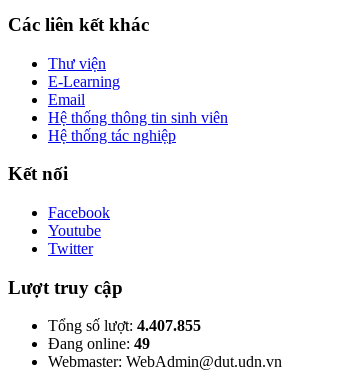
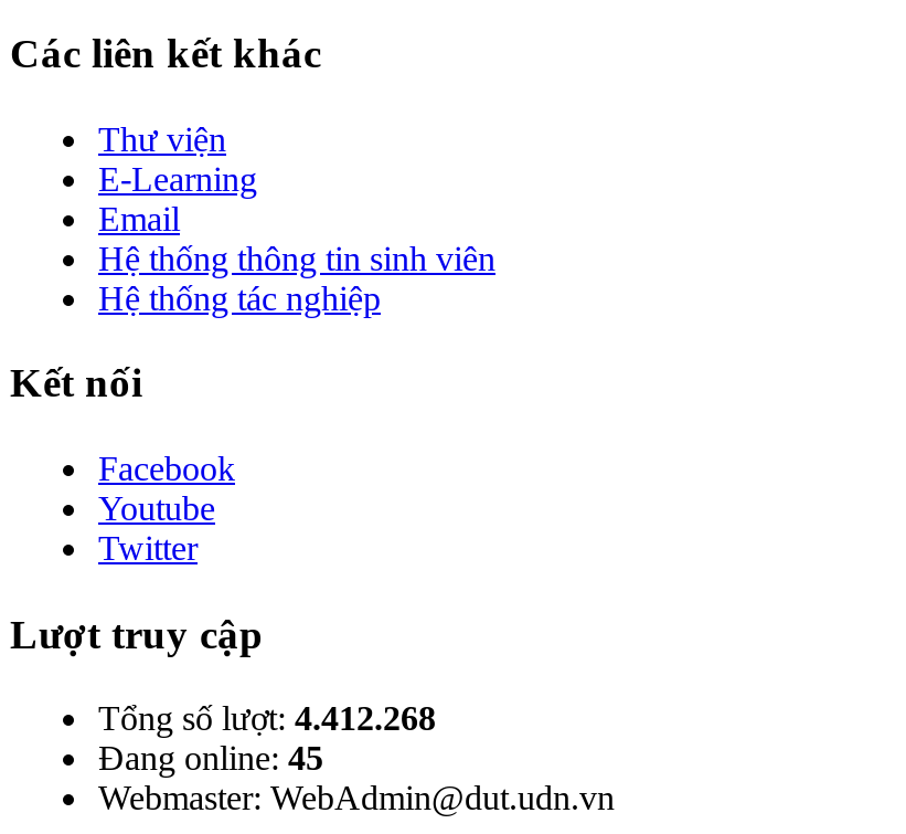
- Tổng số lượt: 4.407.855
+ Tổng số lượt: 4.412.268

- Đang online: 49
+ Đang online: 45
